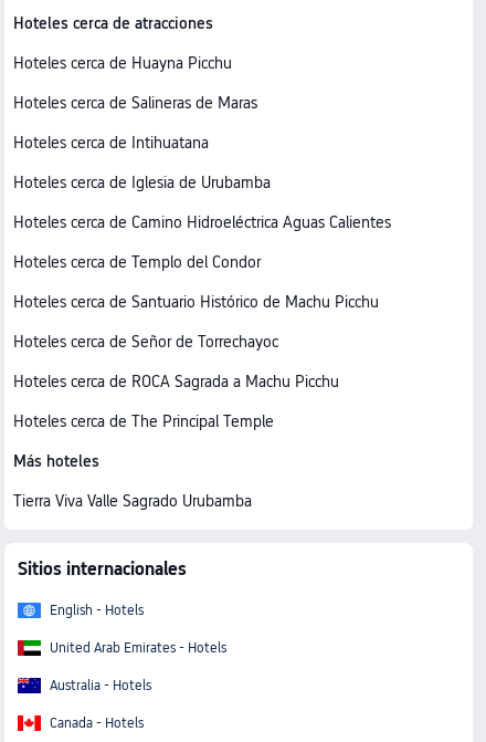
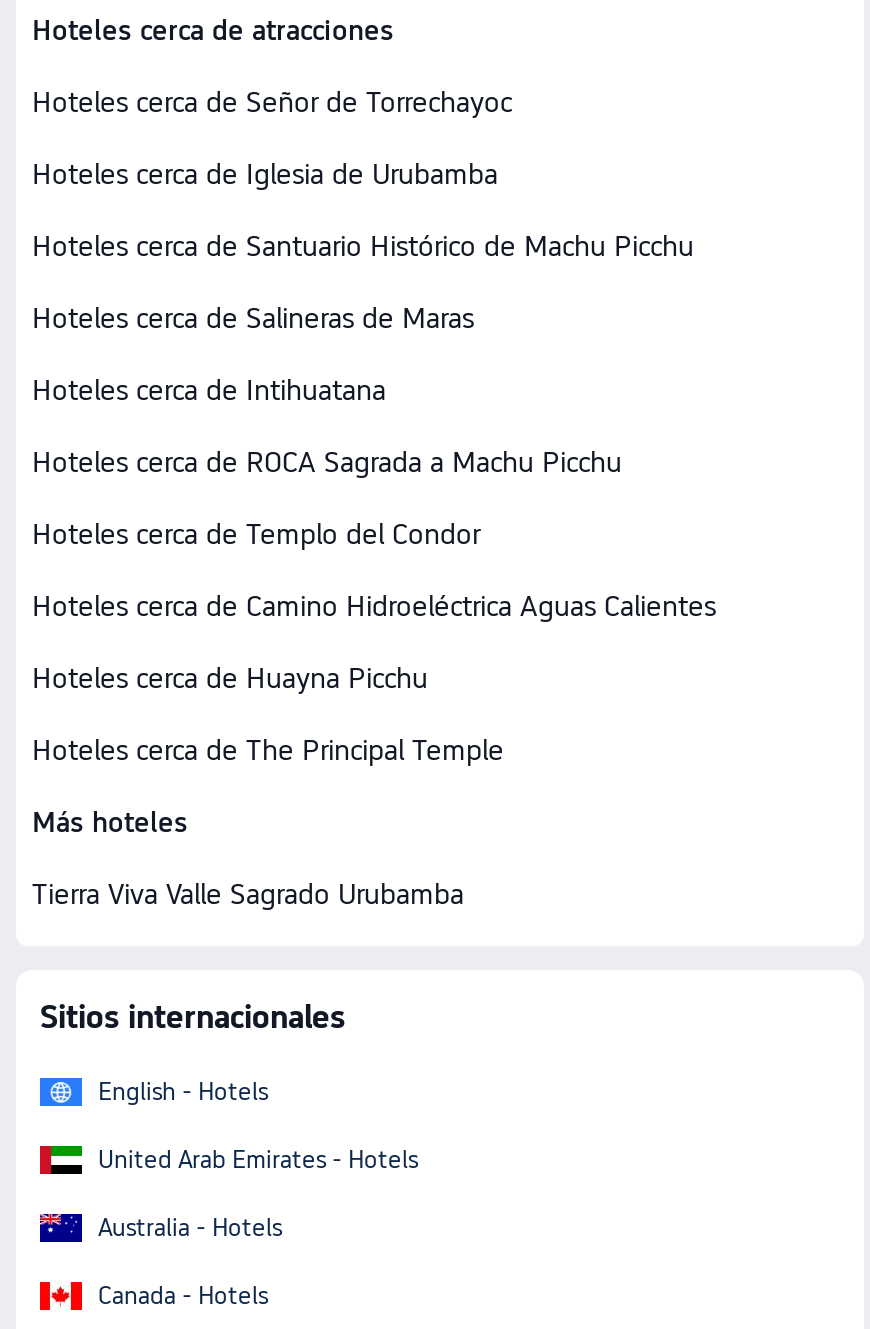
moved down: Hoteles cerca de Huayna Picchu

moved down: Hoteles cerca de Salineras de Maras | Hoteles cerca de Intihuatana

moved up: Hoteles cerca de Iglesia de Urubamba

moved down: Hoteles cerca de Camino Hidroeléctrica Aguas Calientes

moved up: Hoteles cerca de Templo del Condor

moved up: Hoteles cerca de Santuario Histórico de Machu Picchu | Hoteles cerca de Señor de Torrechayoc

moved up: Hoteles cerca de ROCA Sagrada a Machu Picchu
